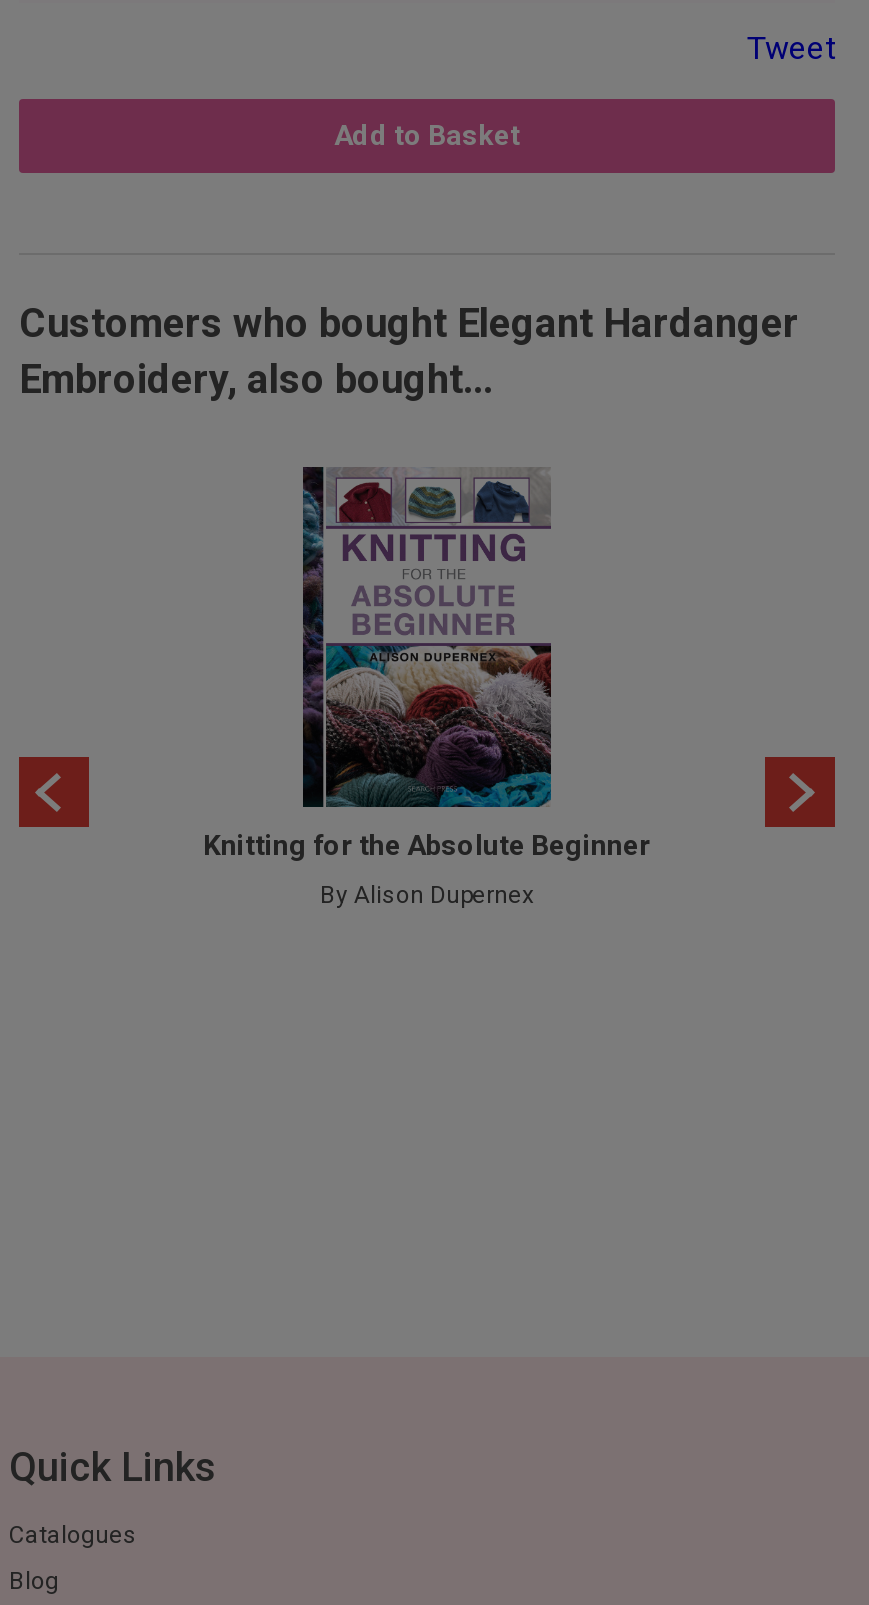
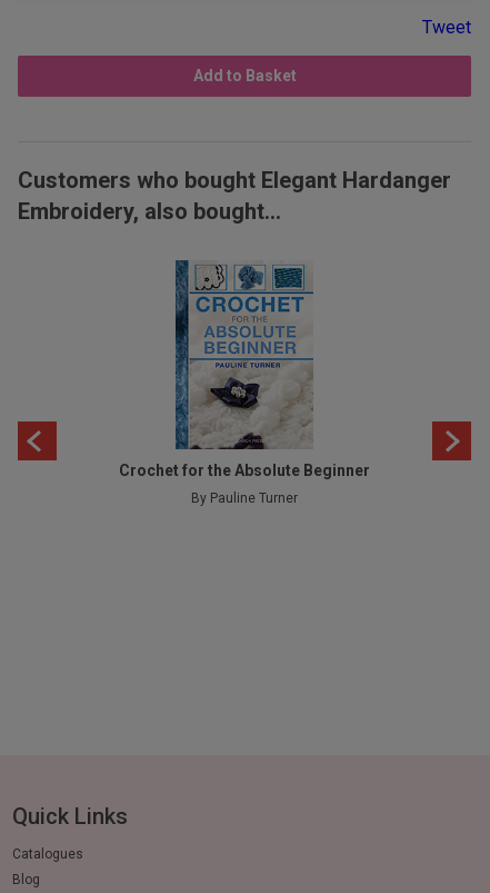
- [image]
- Knitting for the Absolute Beginner
+ [image]
+ Crochet for the Absolute Beginner

- By Alison Dupernex
+ By Pauline Turner
